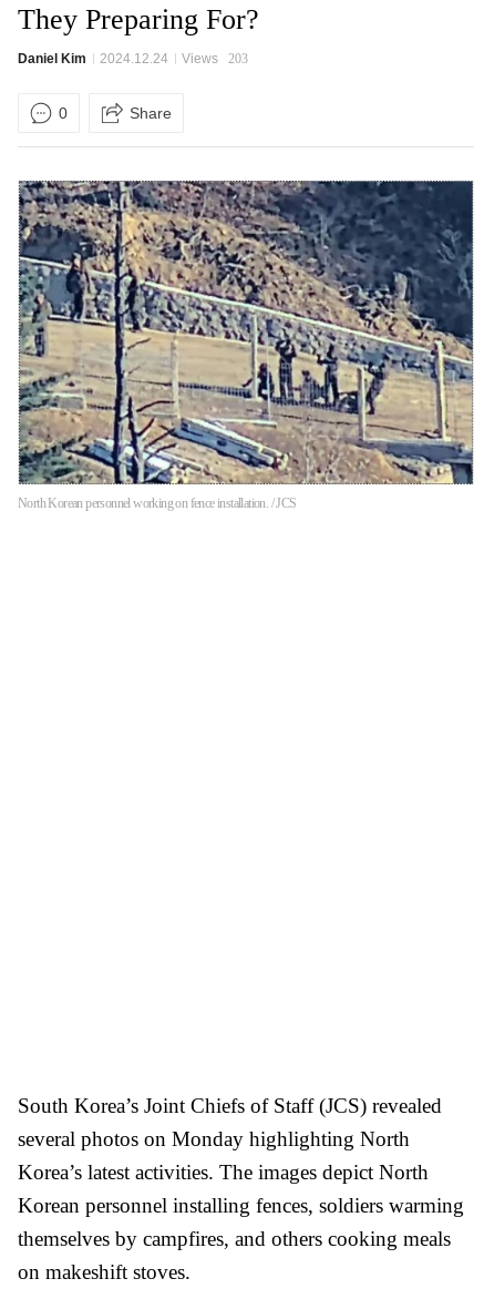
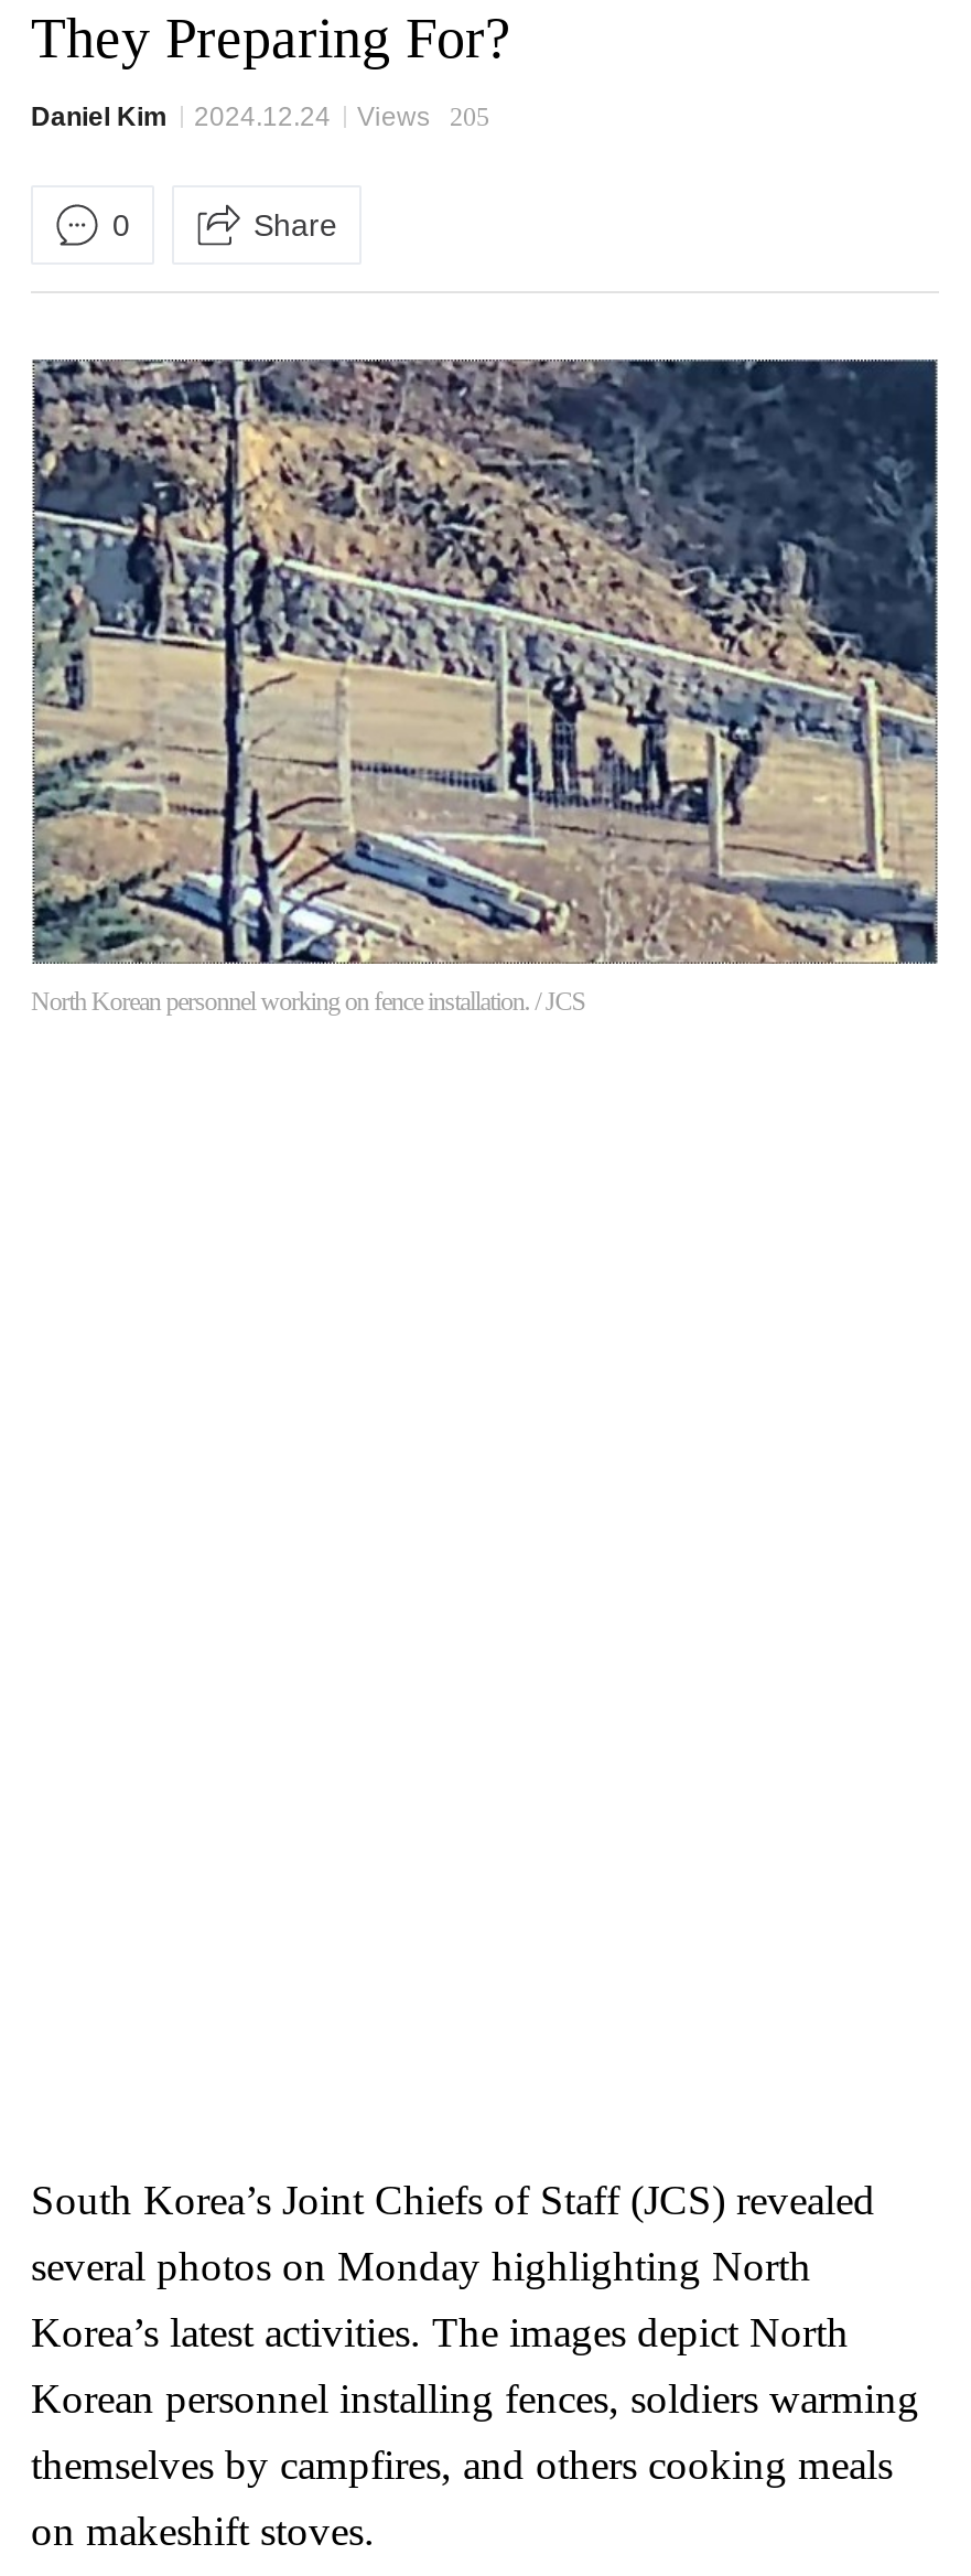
- Daniel Kim 2024.12.24 Views 203
+ Daniel Kim 2024.12.24 Views 205
